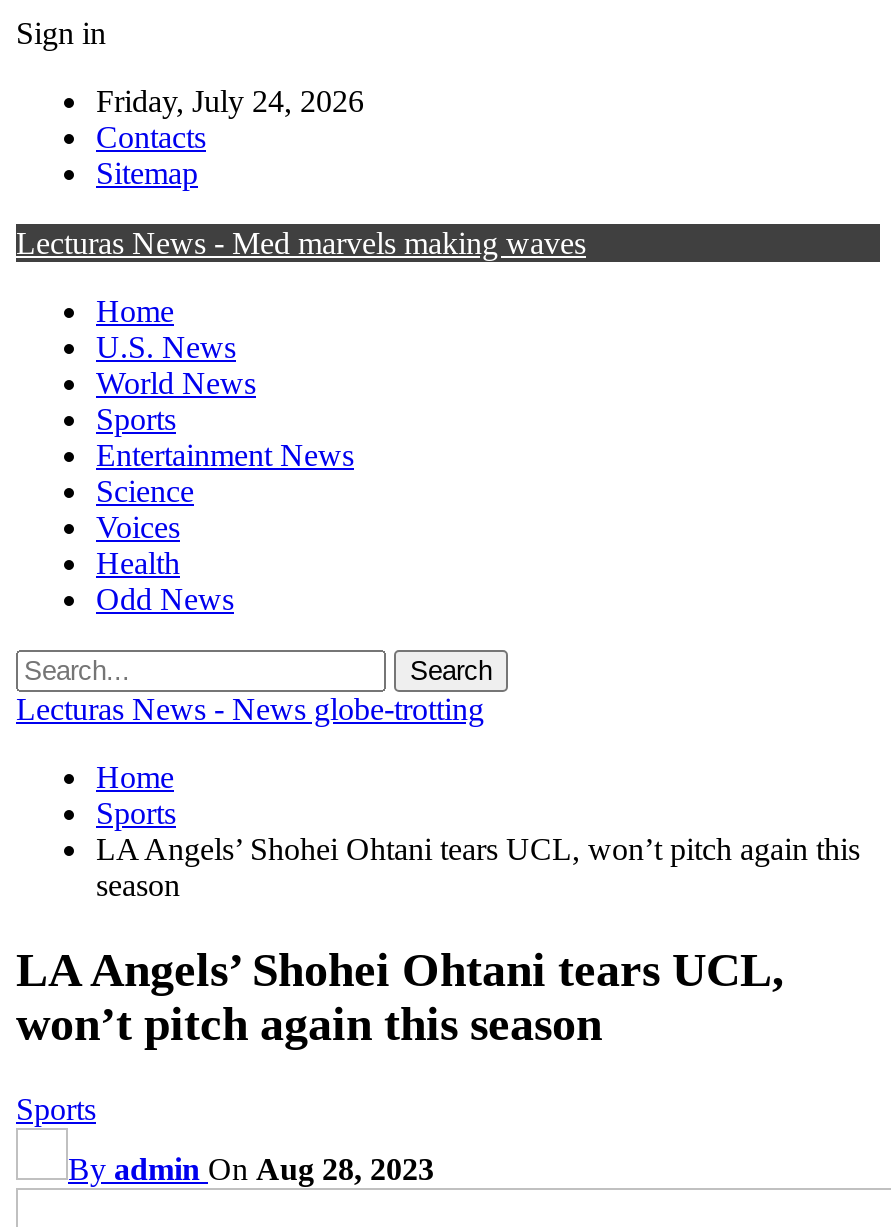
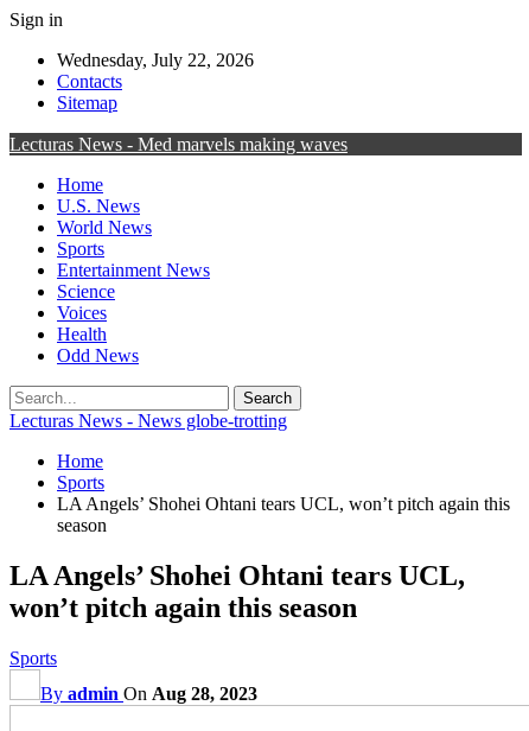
- Friday, July 24, 2026
+ Wednesday, July 22, 2026
